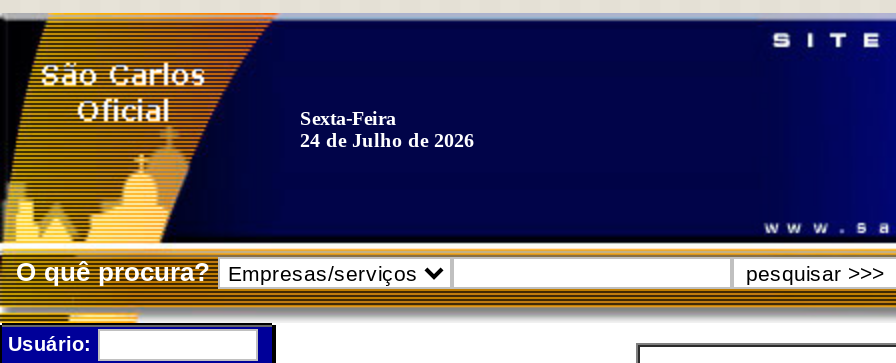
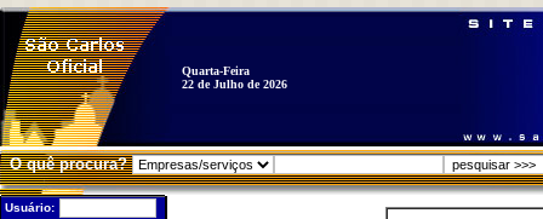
- Sexta-Feira
- 24 de Julho de 2026
+ Quarta-Feira
+ 22 de Julho de 2026
